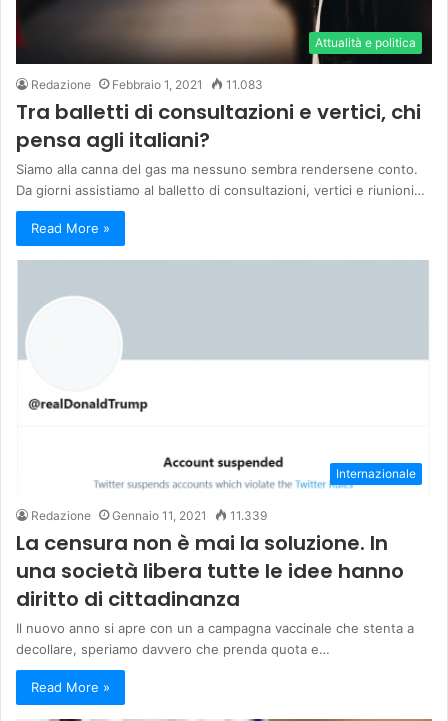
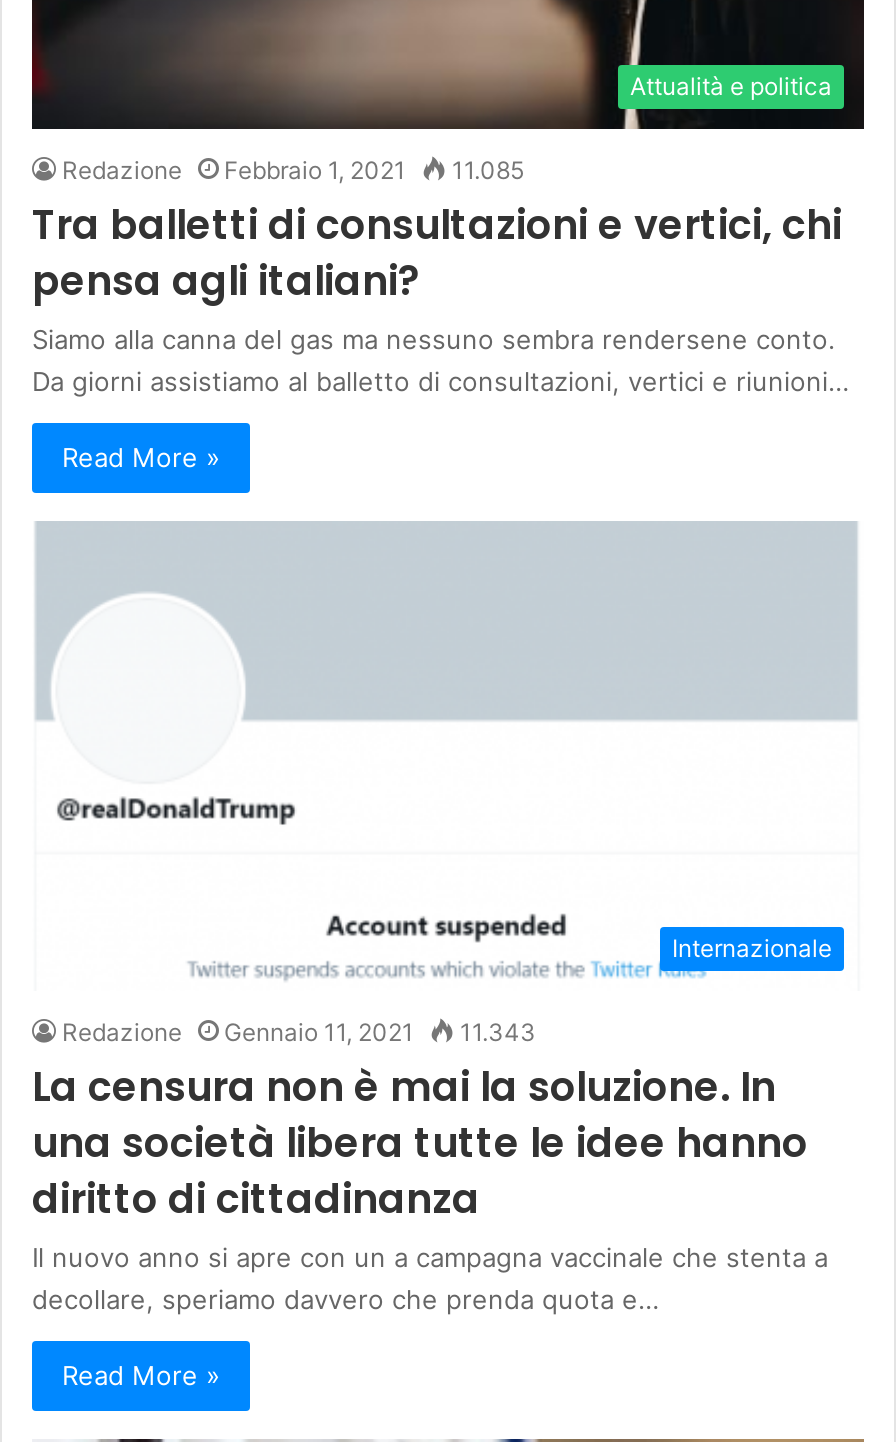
- Redazione Febbraio 1, 2021 11.083
+ Redazione Febbraio 1, 2021 11.085

- Redazione Gennaio 11, 2021 11.339
+ Redazione Gennaio 11, 2021 11.343
